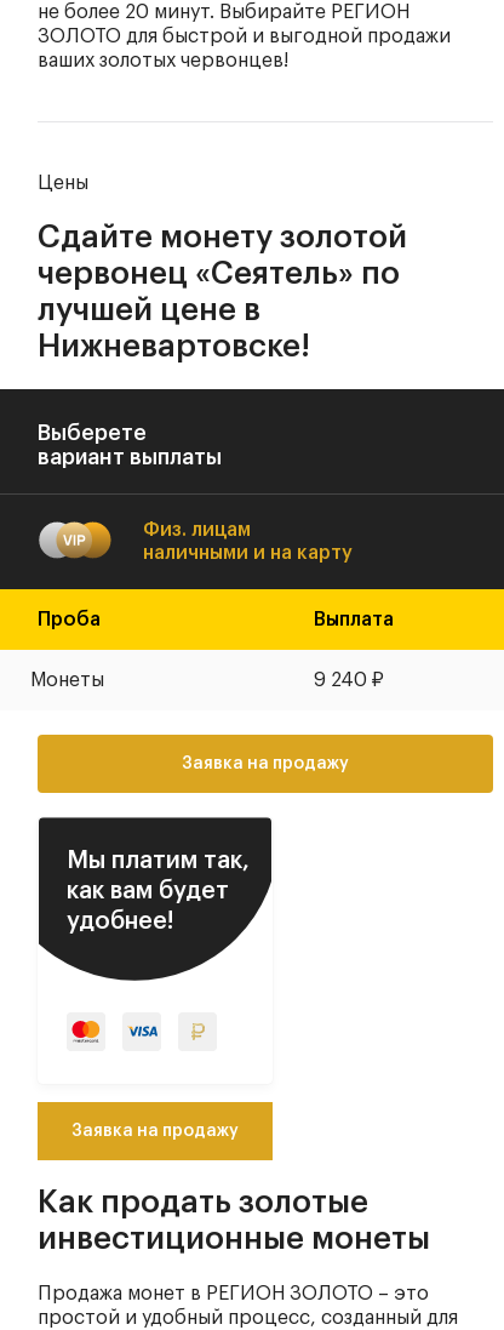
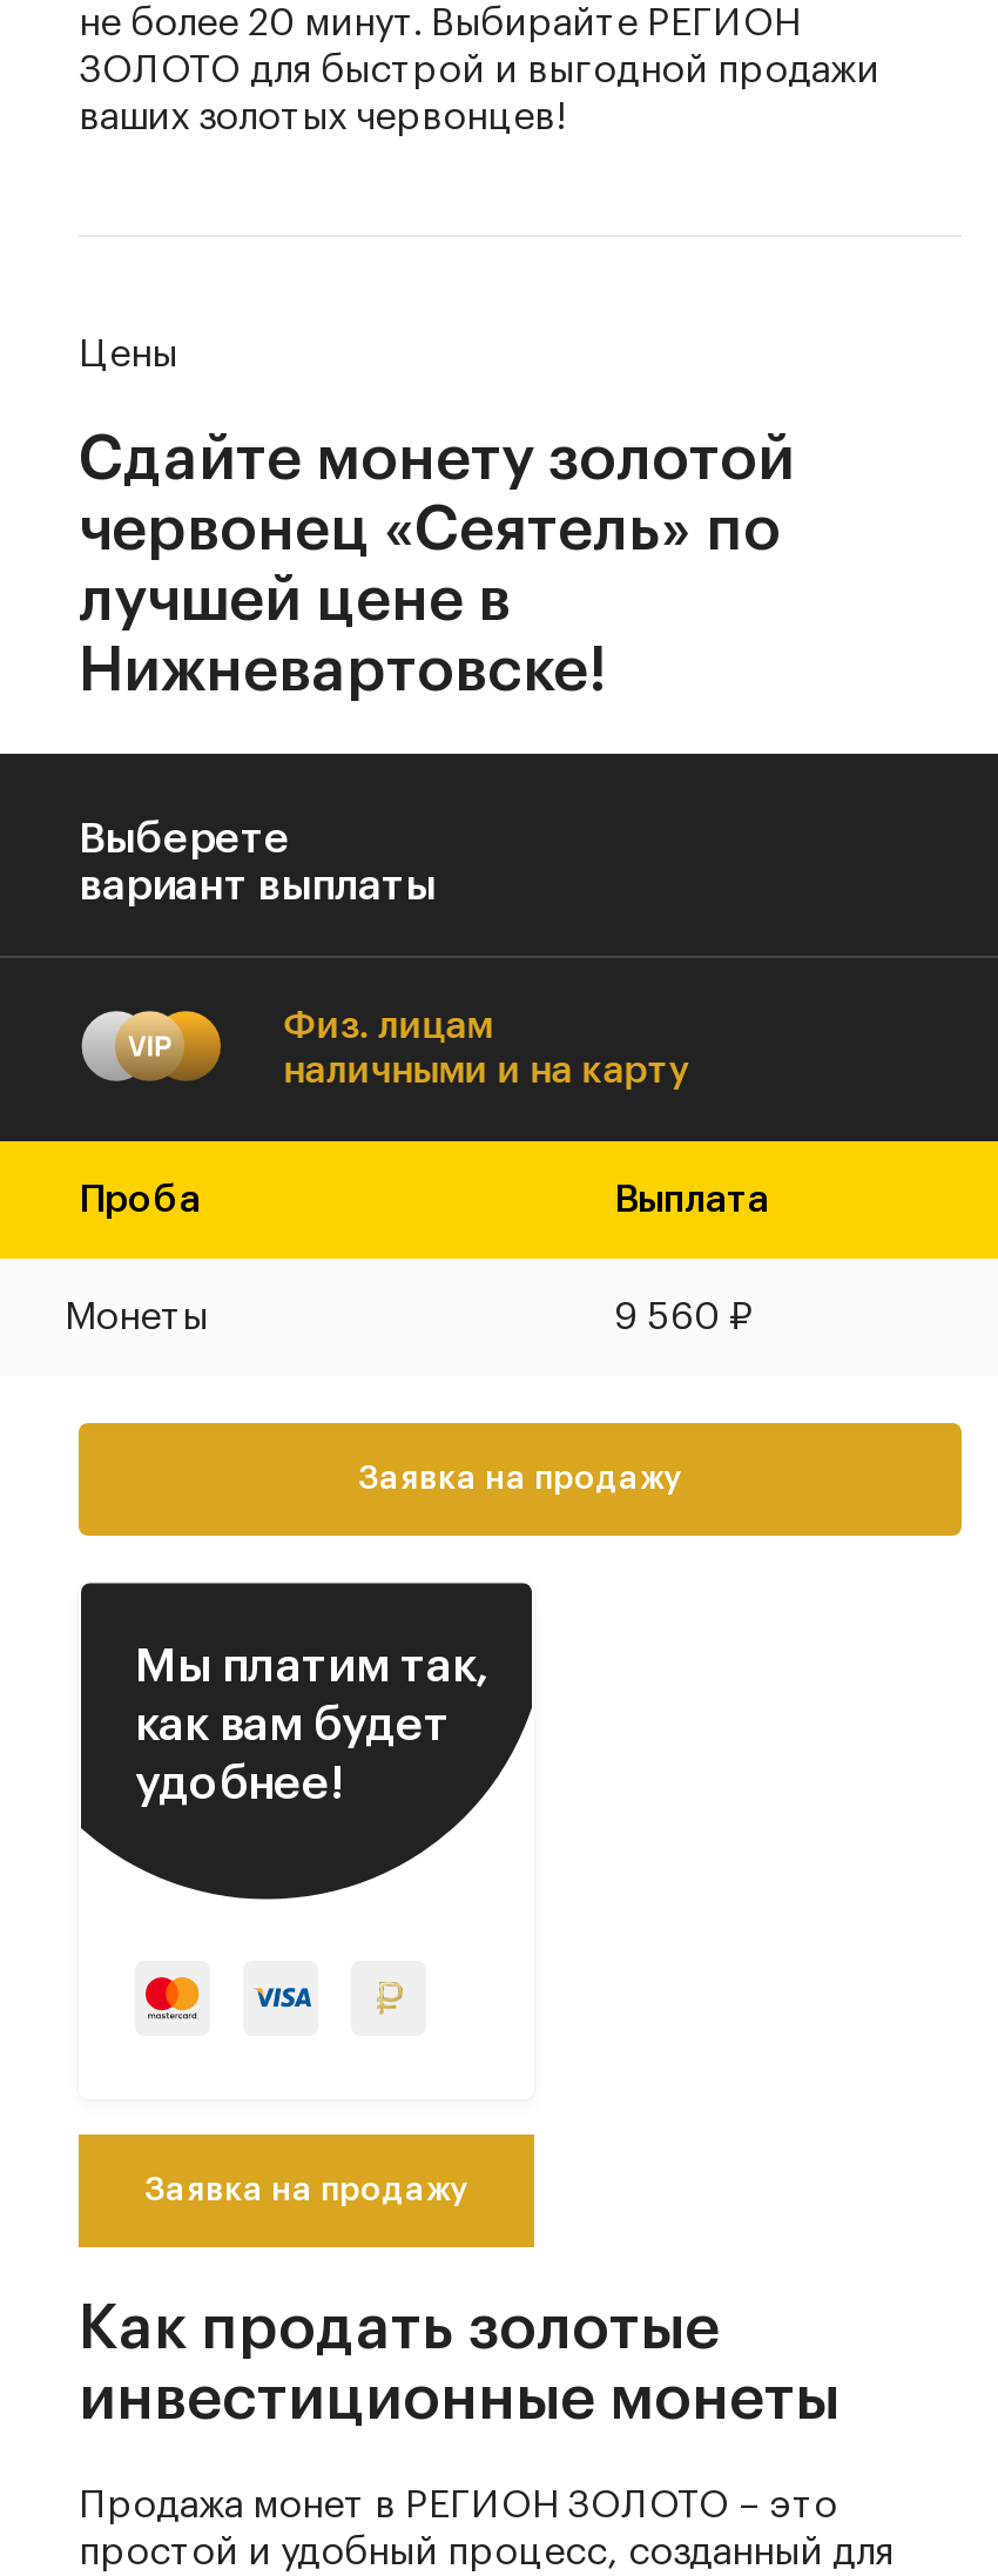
- 9 240 ₽
+ 9 560 ₽
